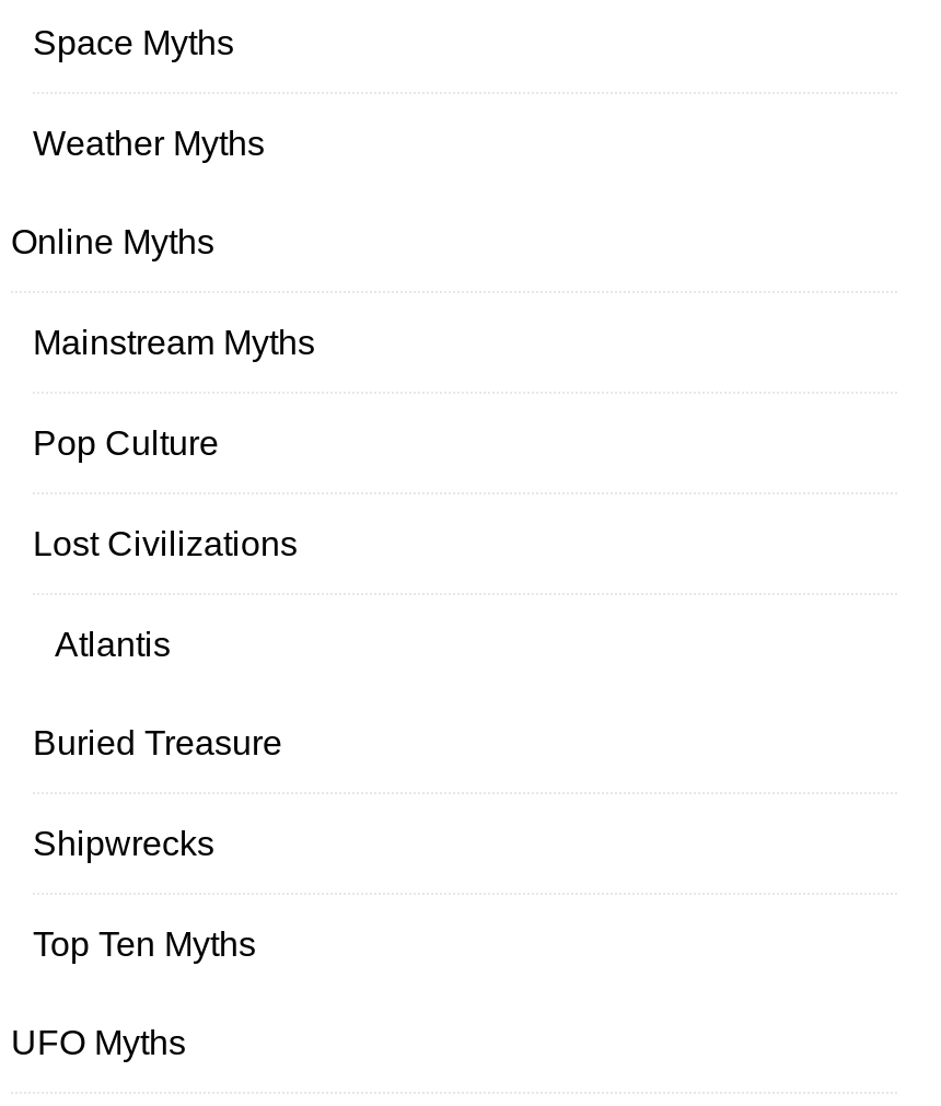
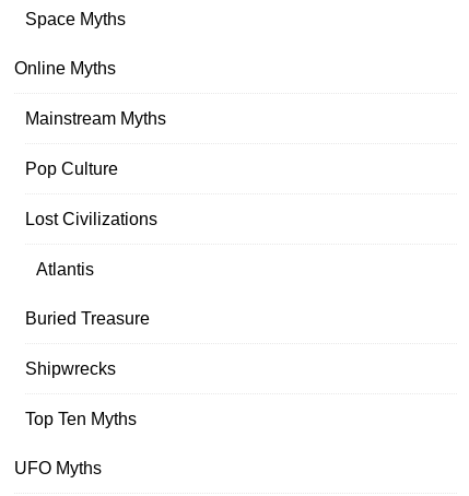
- Weather Myths
